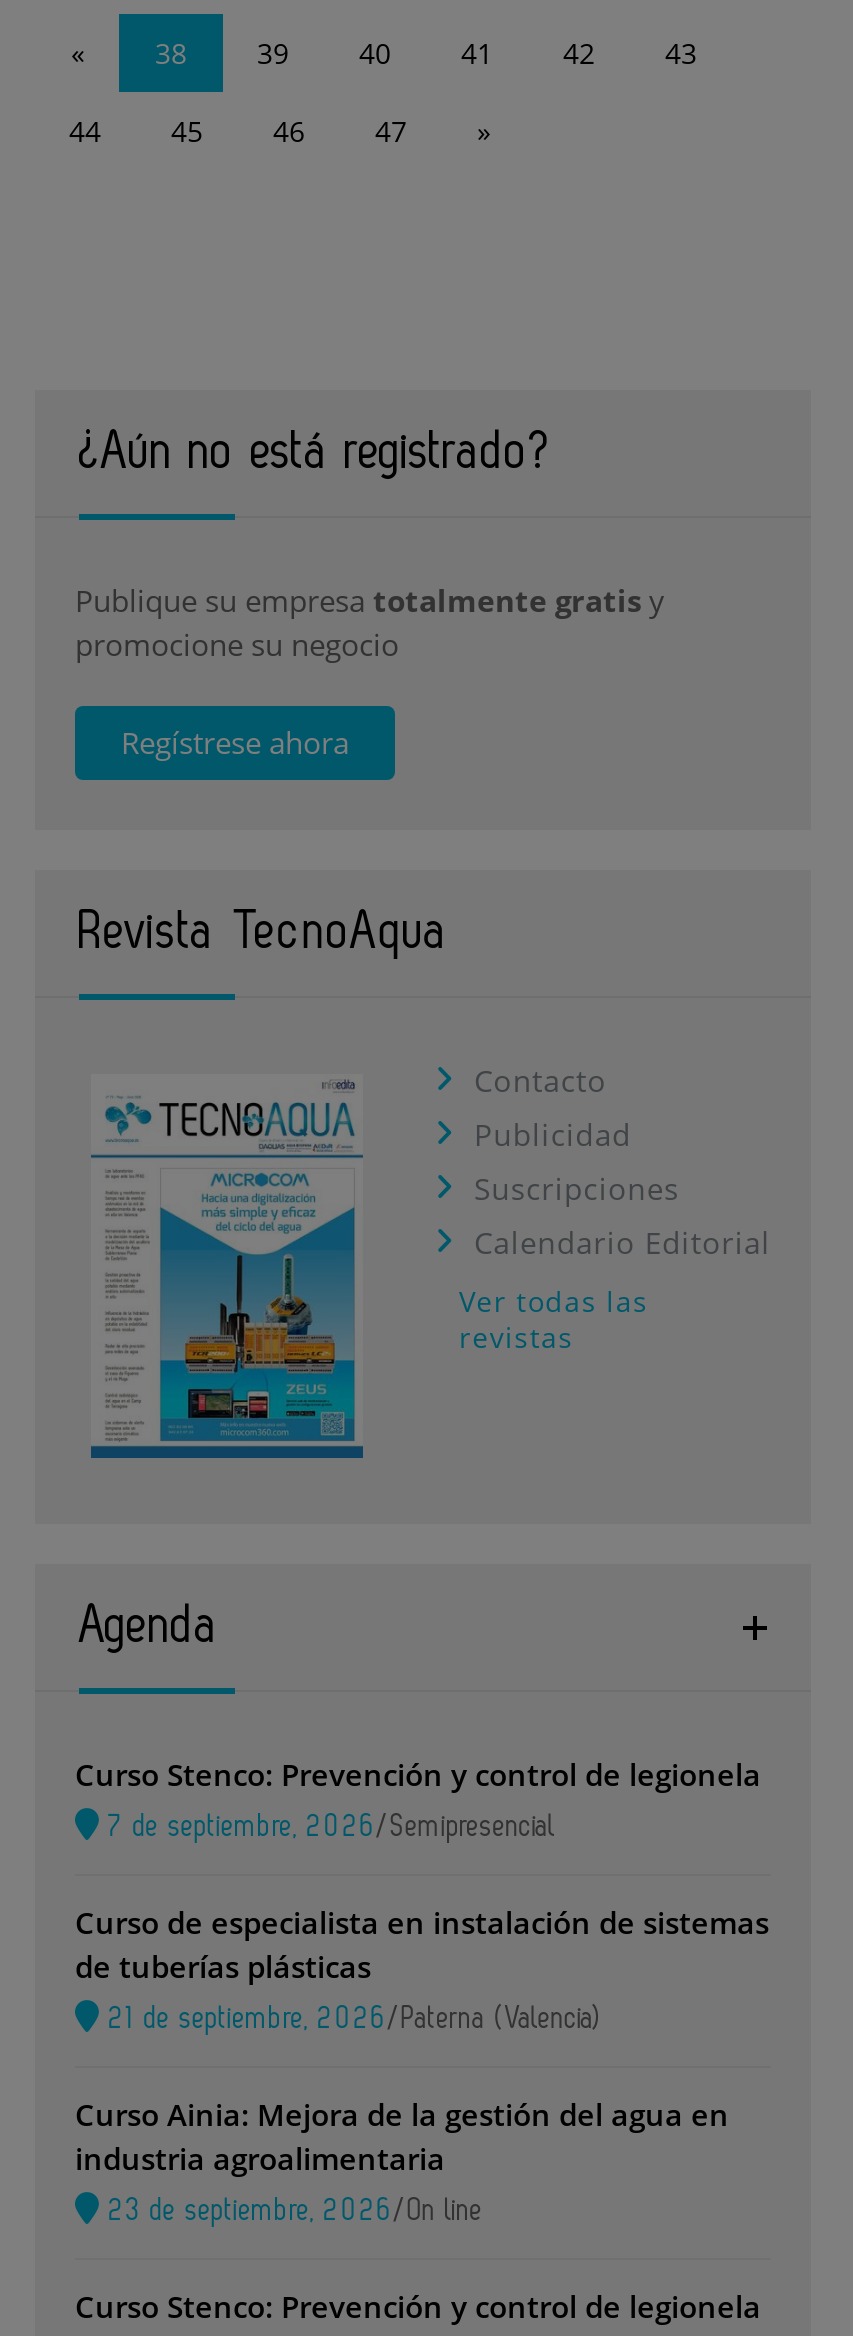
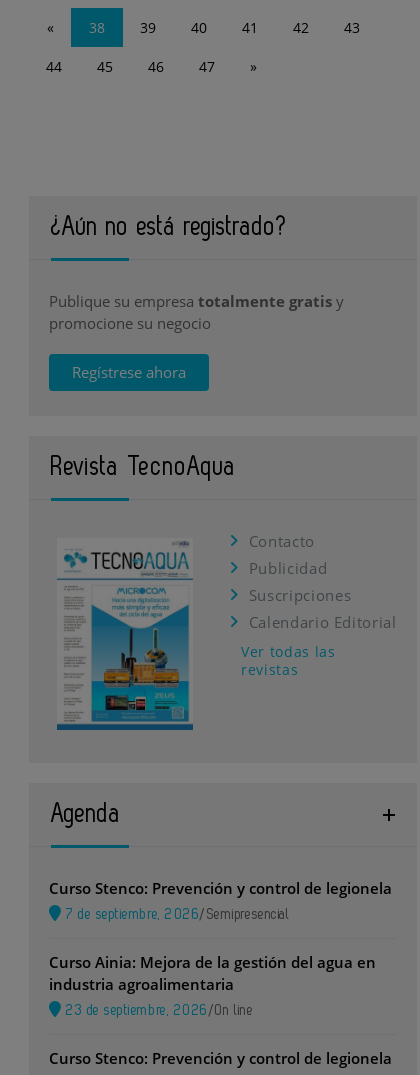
- Curso de especialista en instalación de sistemas
- de tuberías plásticas
- 21 de septiembre, 2026/Paterna (Valencia)
